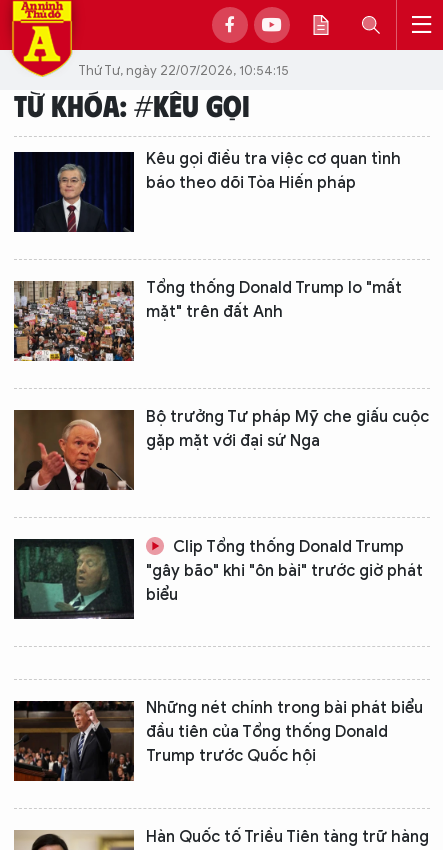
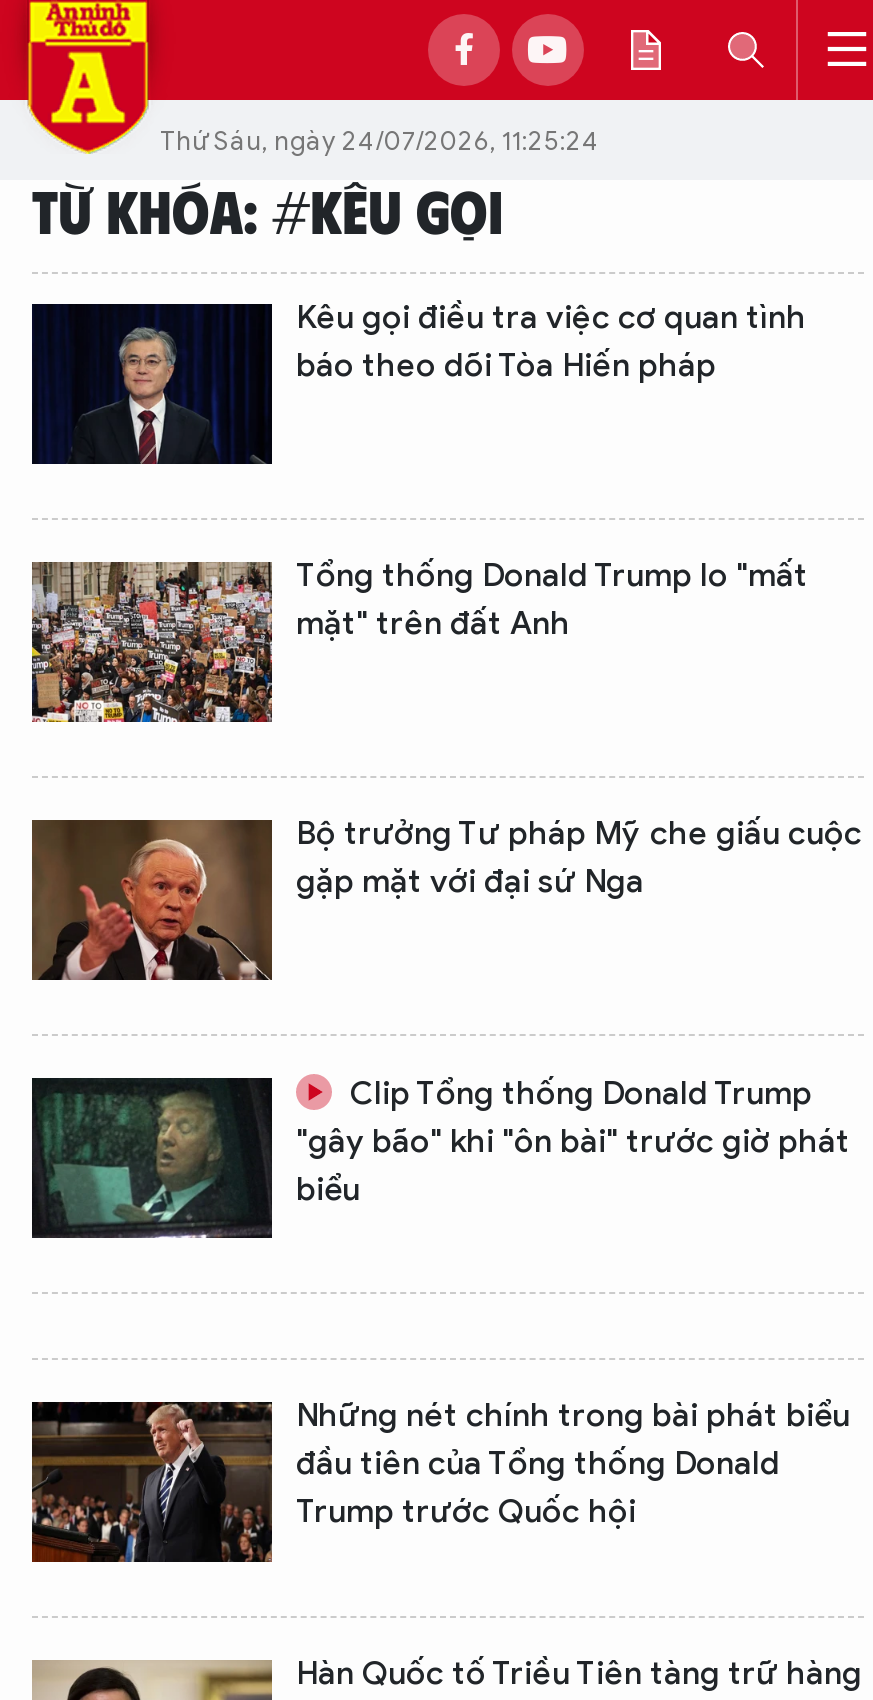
- Thứ Tư, ngày 22/07/2026, 10:54:15
+ Thứ Sáu, ngày 24/07/2026, 11:25:24
